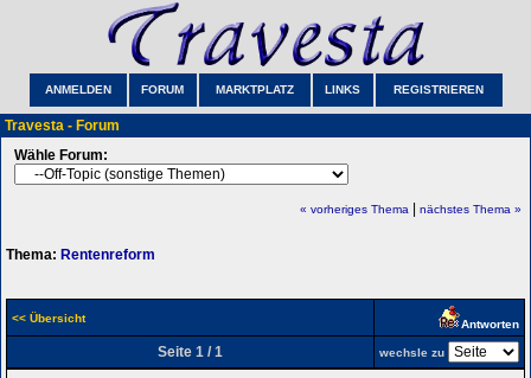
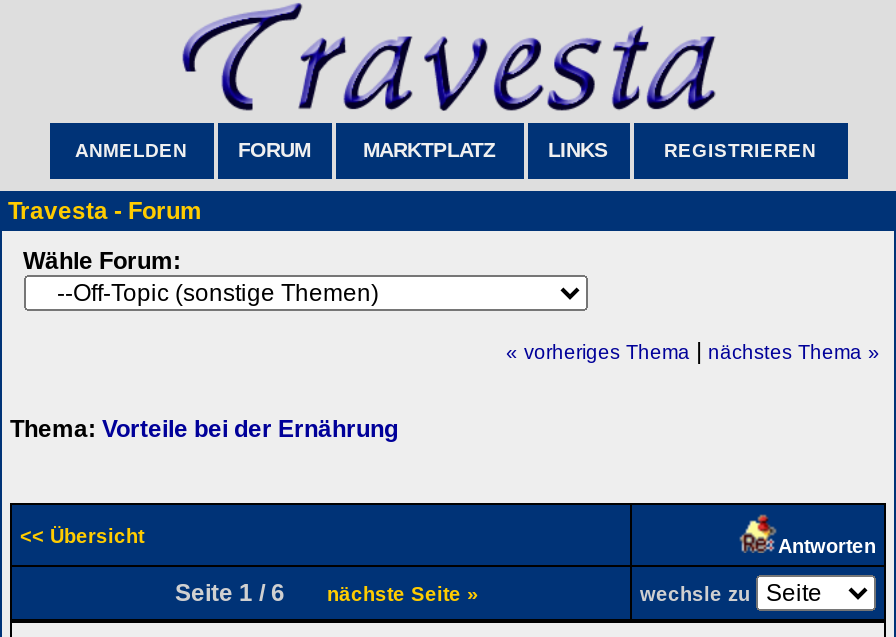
- Thema: Rentenreform
+ Thema: Vorteile bei der Ernährung

- Seite 1 / 1
+ Seite 1 / 6 nächste Seite »
